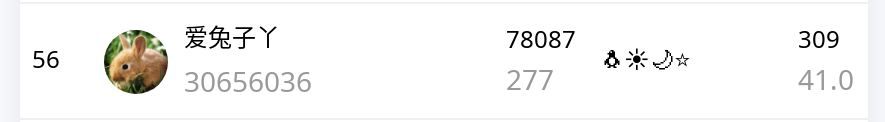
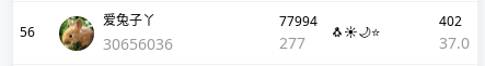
- 78087
+ 77994

- 309
+ 402

- 41.0
+ 37.0
